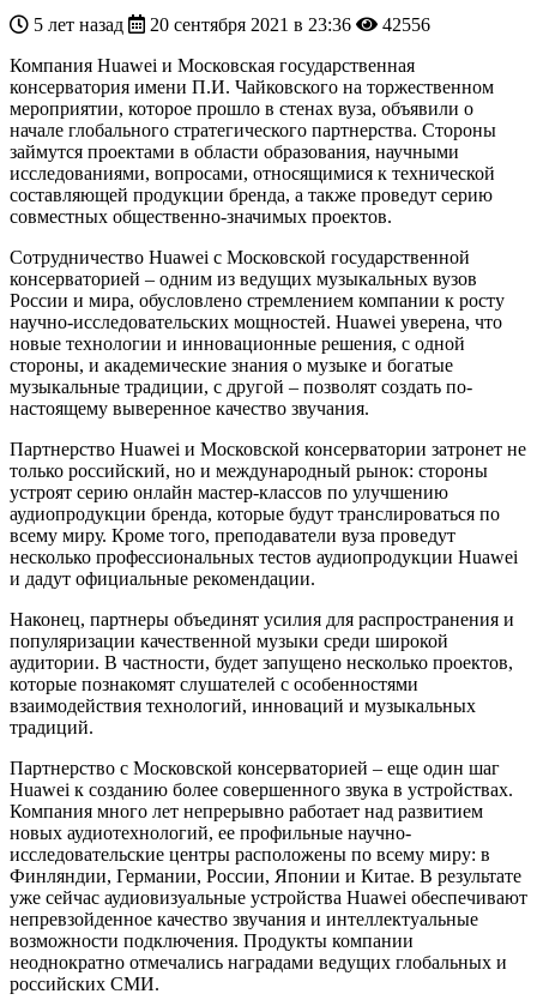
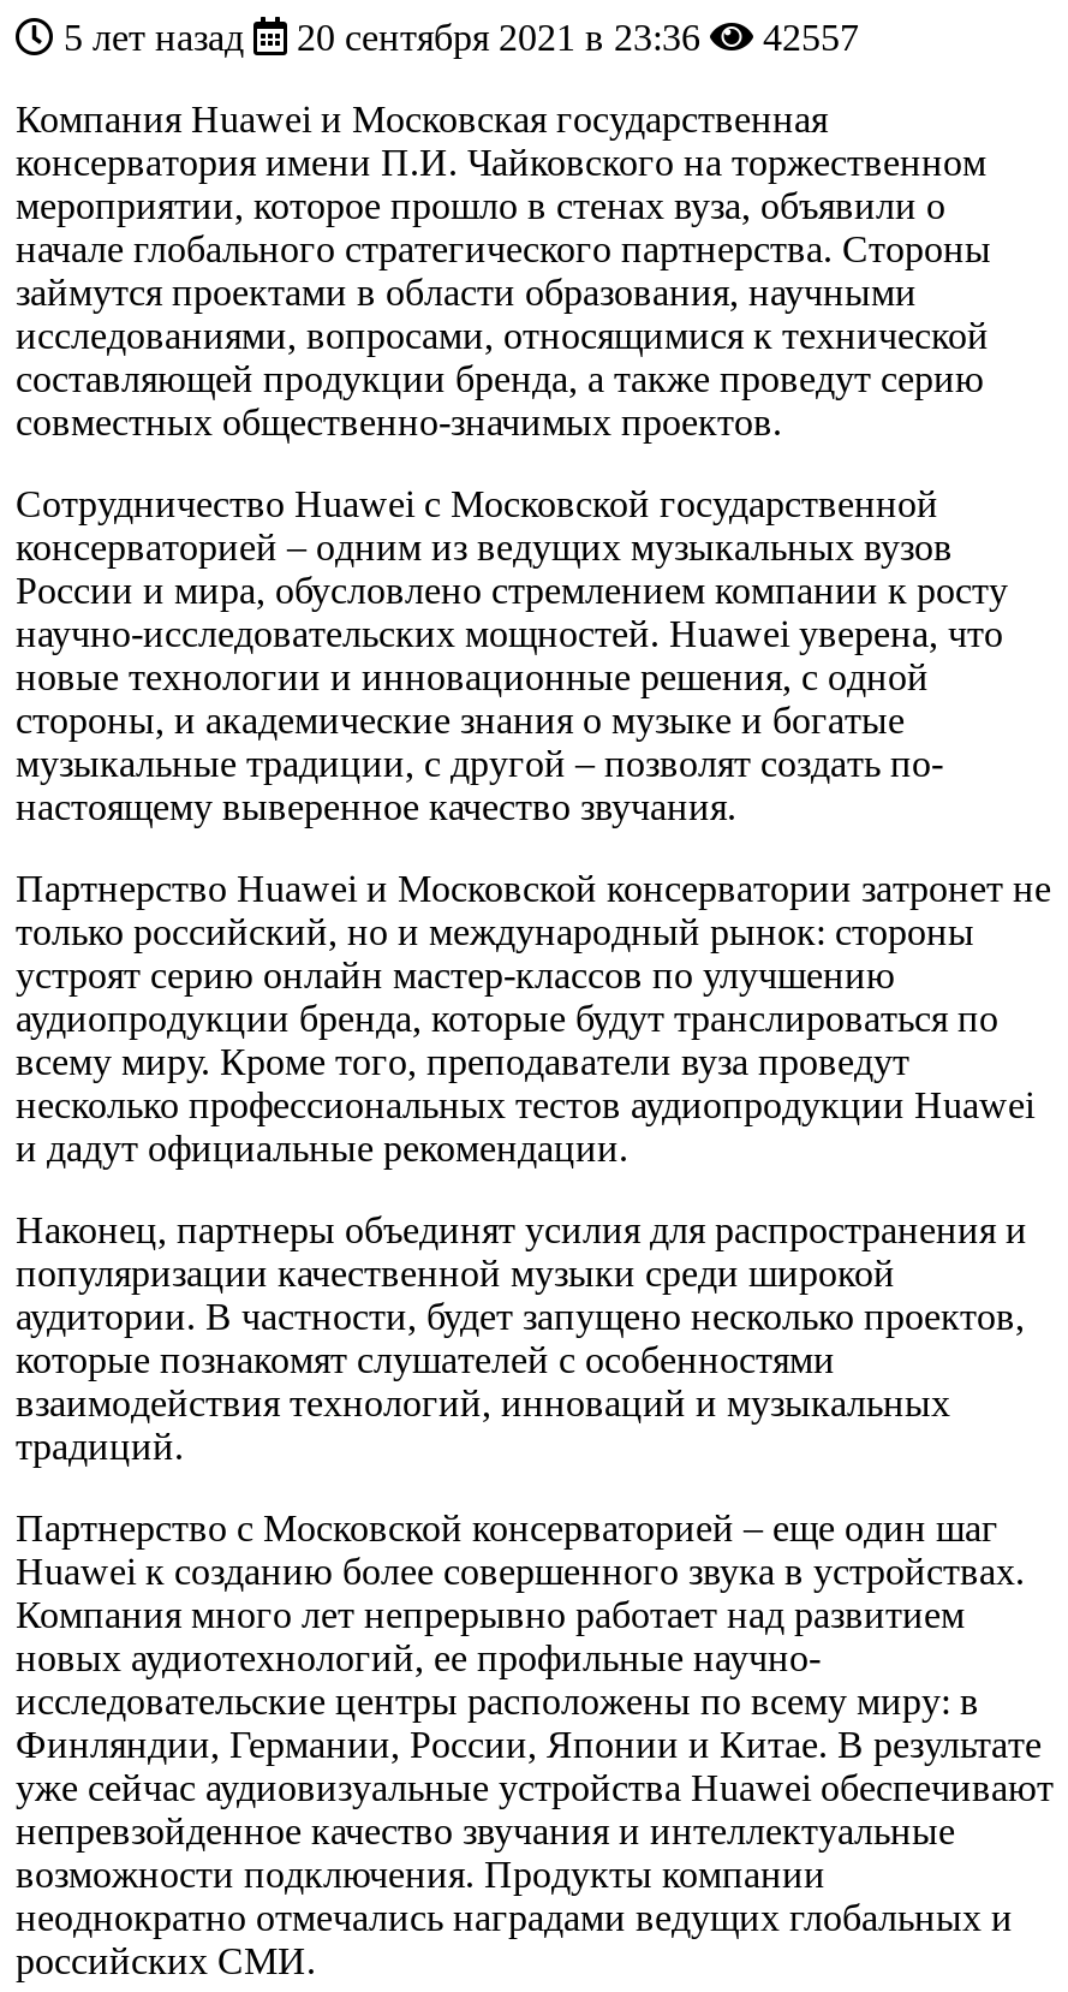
- 5 лет назад 20 сентября 2021 в 23:36 42556
+ 5 лет назад 20 сентября 2021 в 23:36 42557
